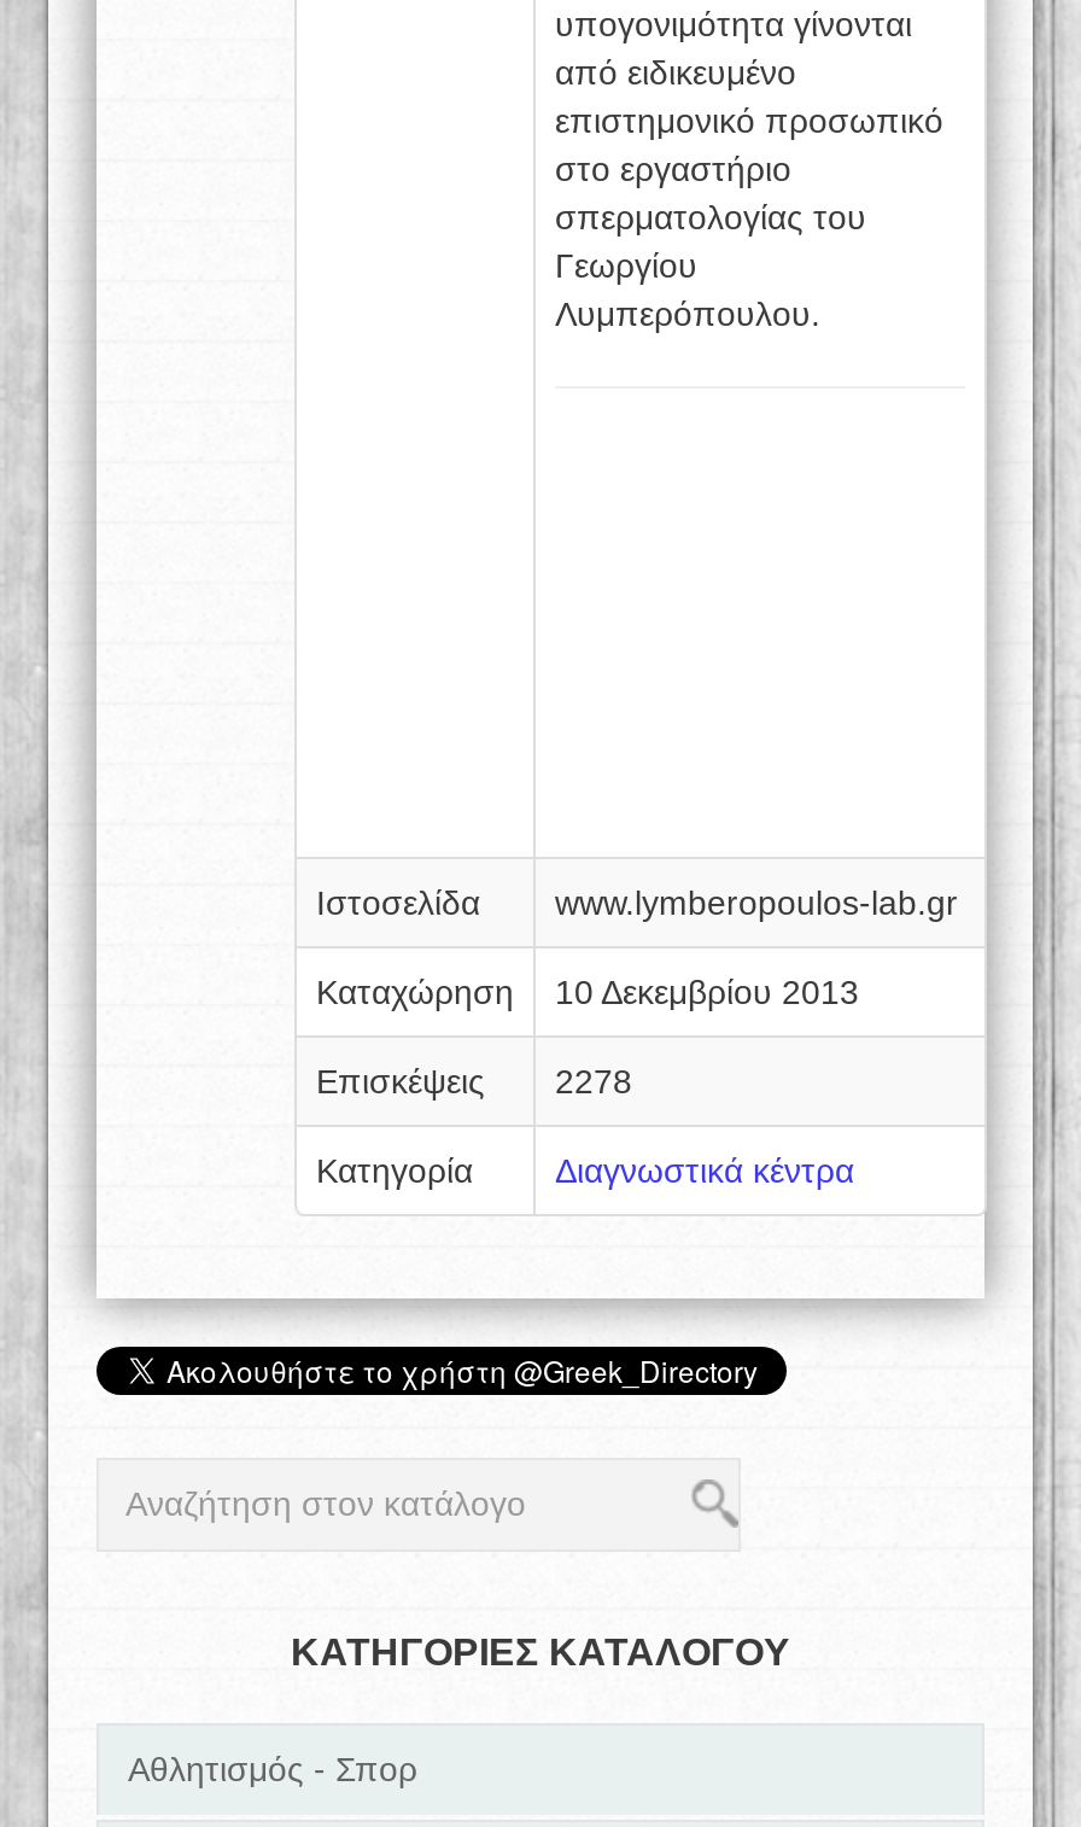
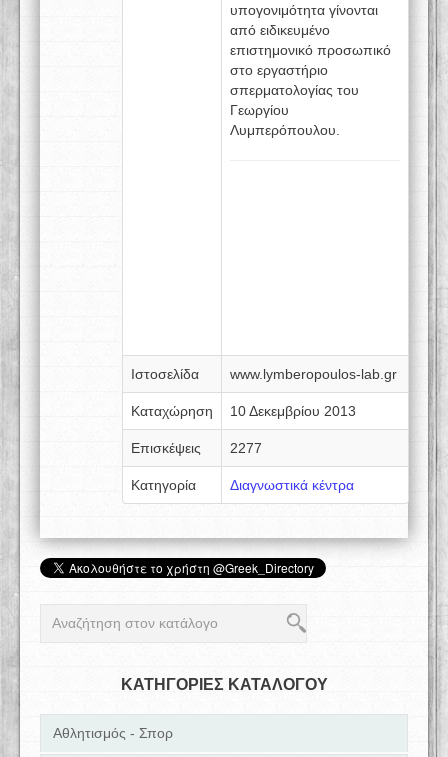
- Επισκέψεις 2278
+ Επισκέψεις 2277
